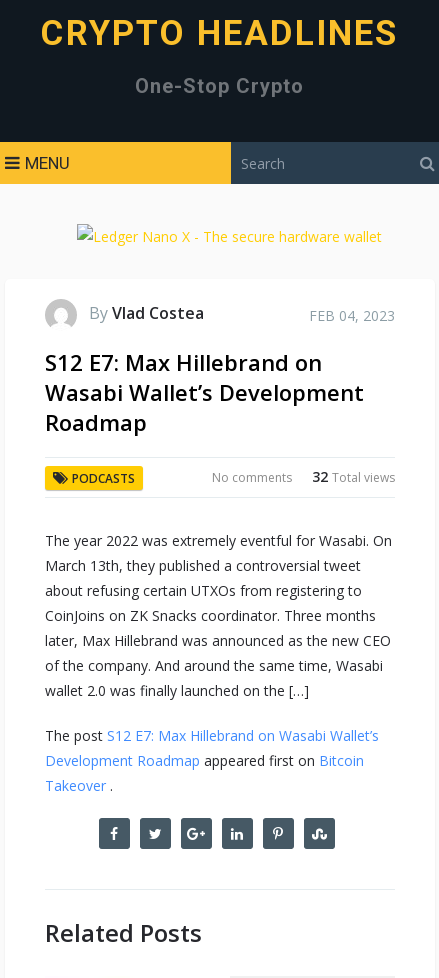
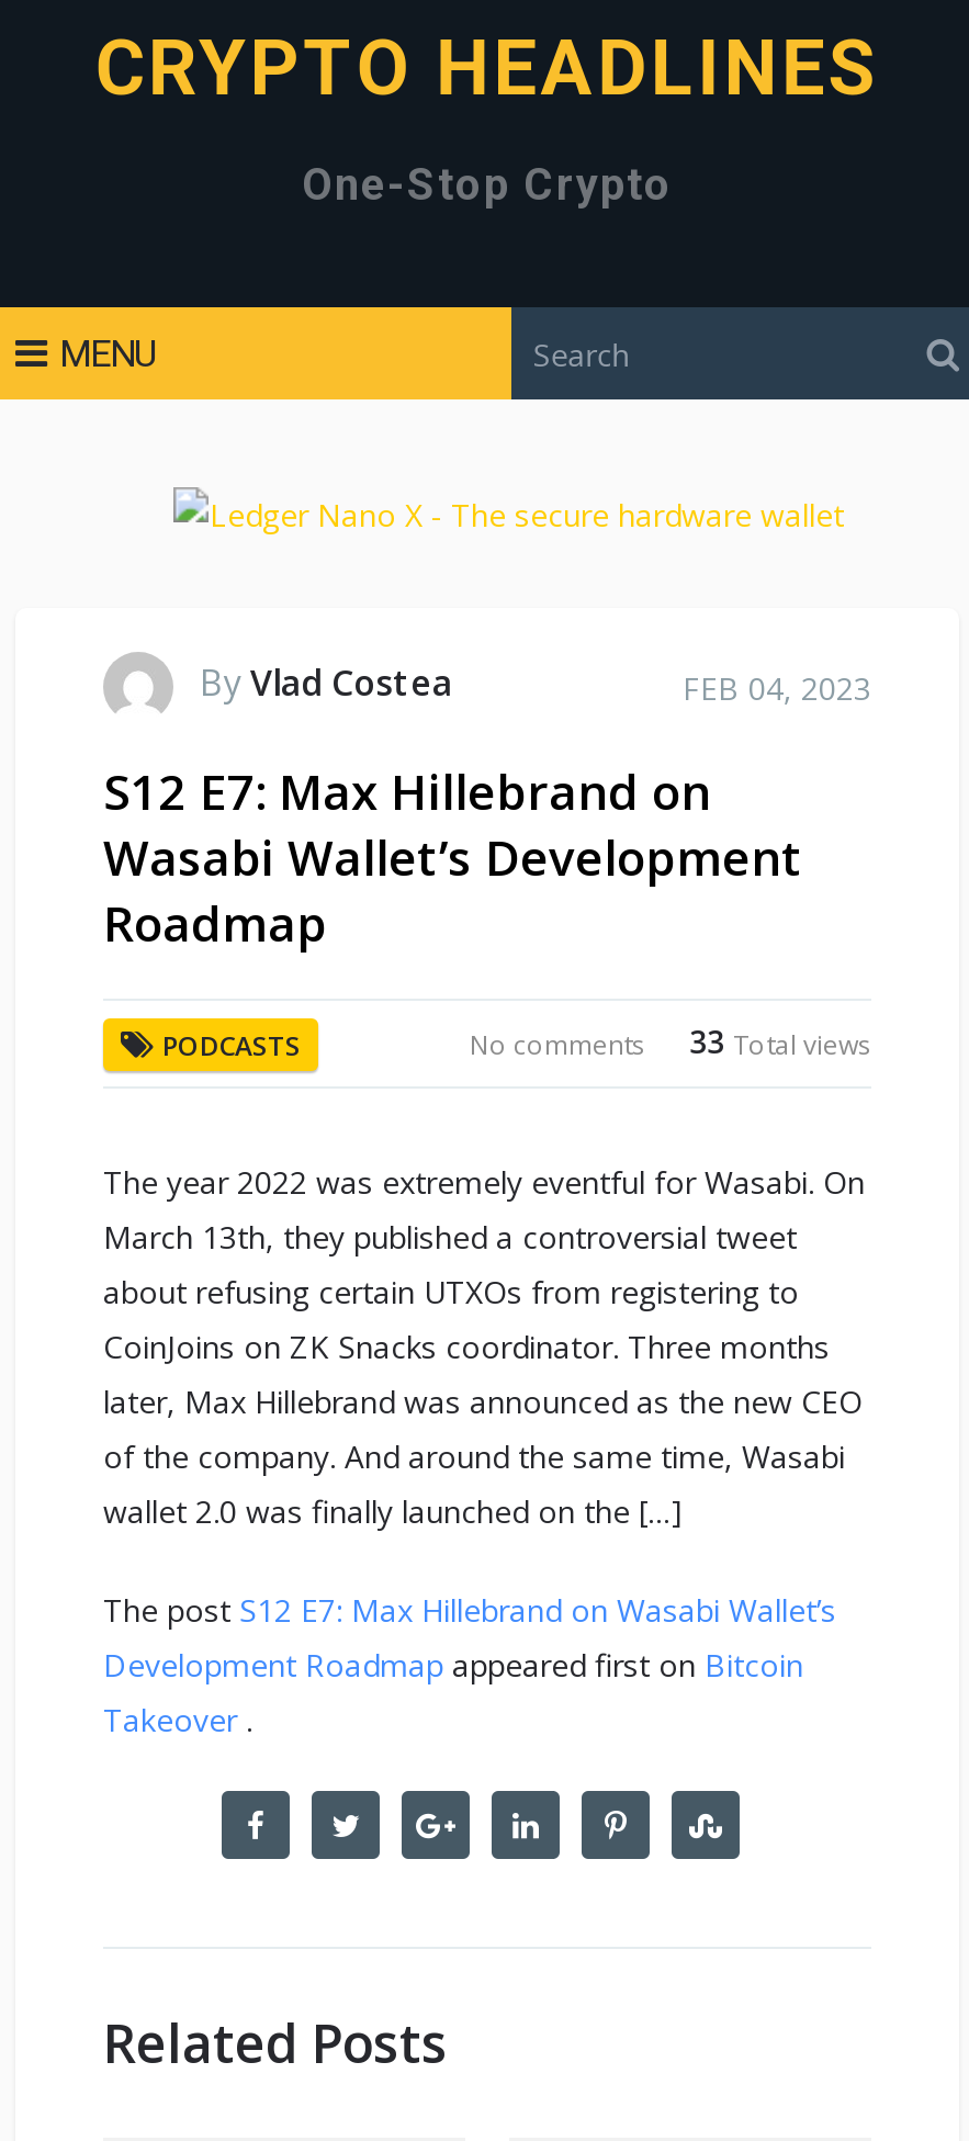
- No comments 32 Total views
+ No comments 33 Total views
